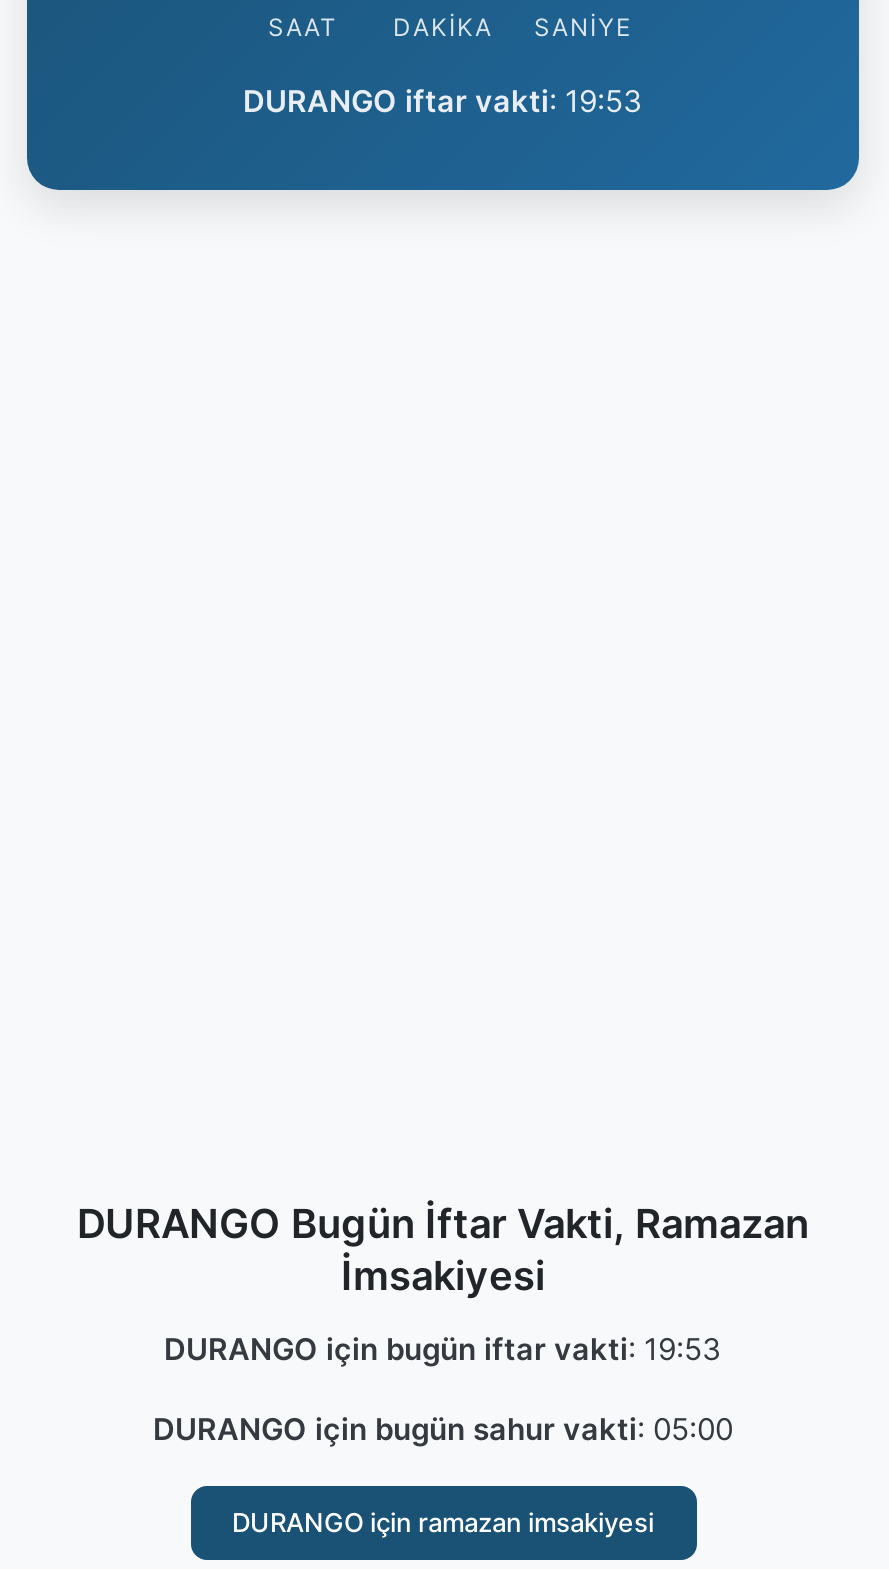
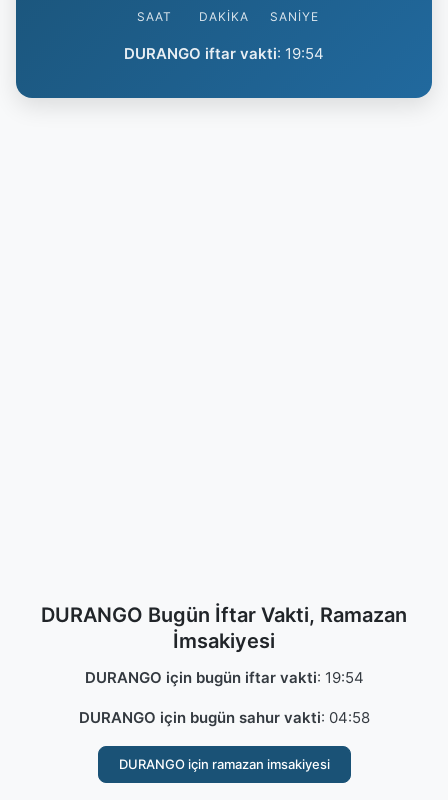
- DURANGO iftar vakti: 19:53
+ DURANGO iftar vakti: 19:54

- DURANGO için bugün iftar vakti: 19:53
+ DURANGO için bugün iftar vakti: 19:54

- DURANGO için bugün sahur vakti: 05:00
+ DURANGO için bugün sahur vakti: 04:58
